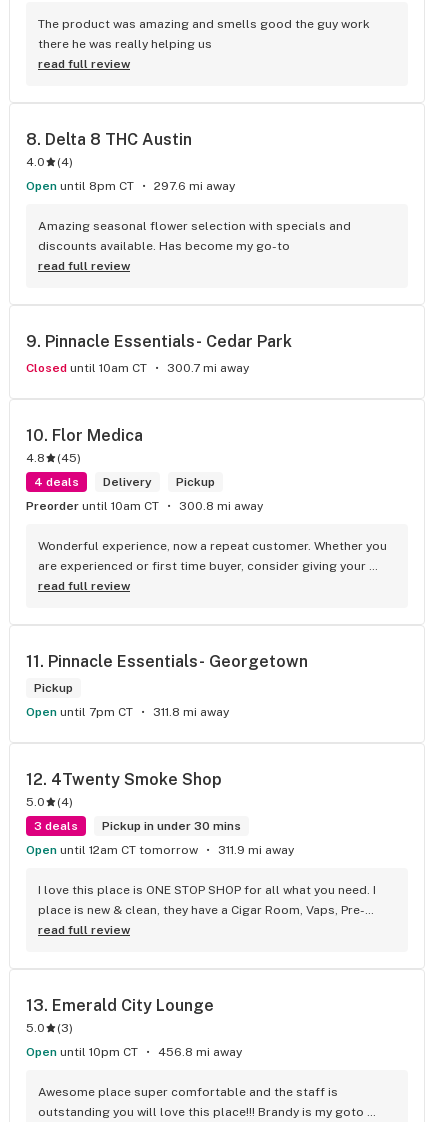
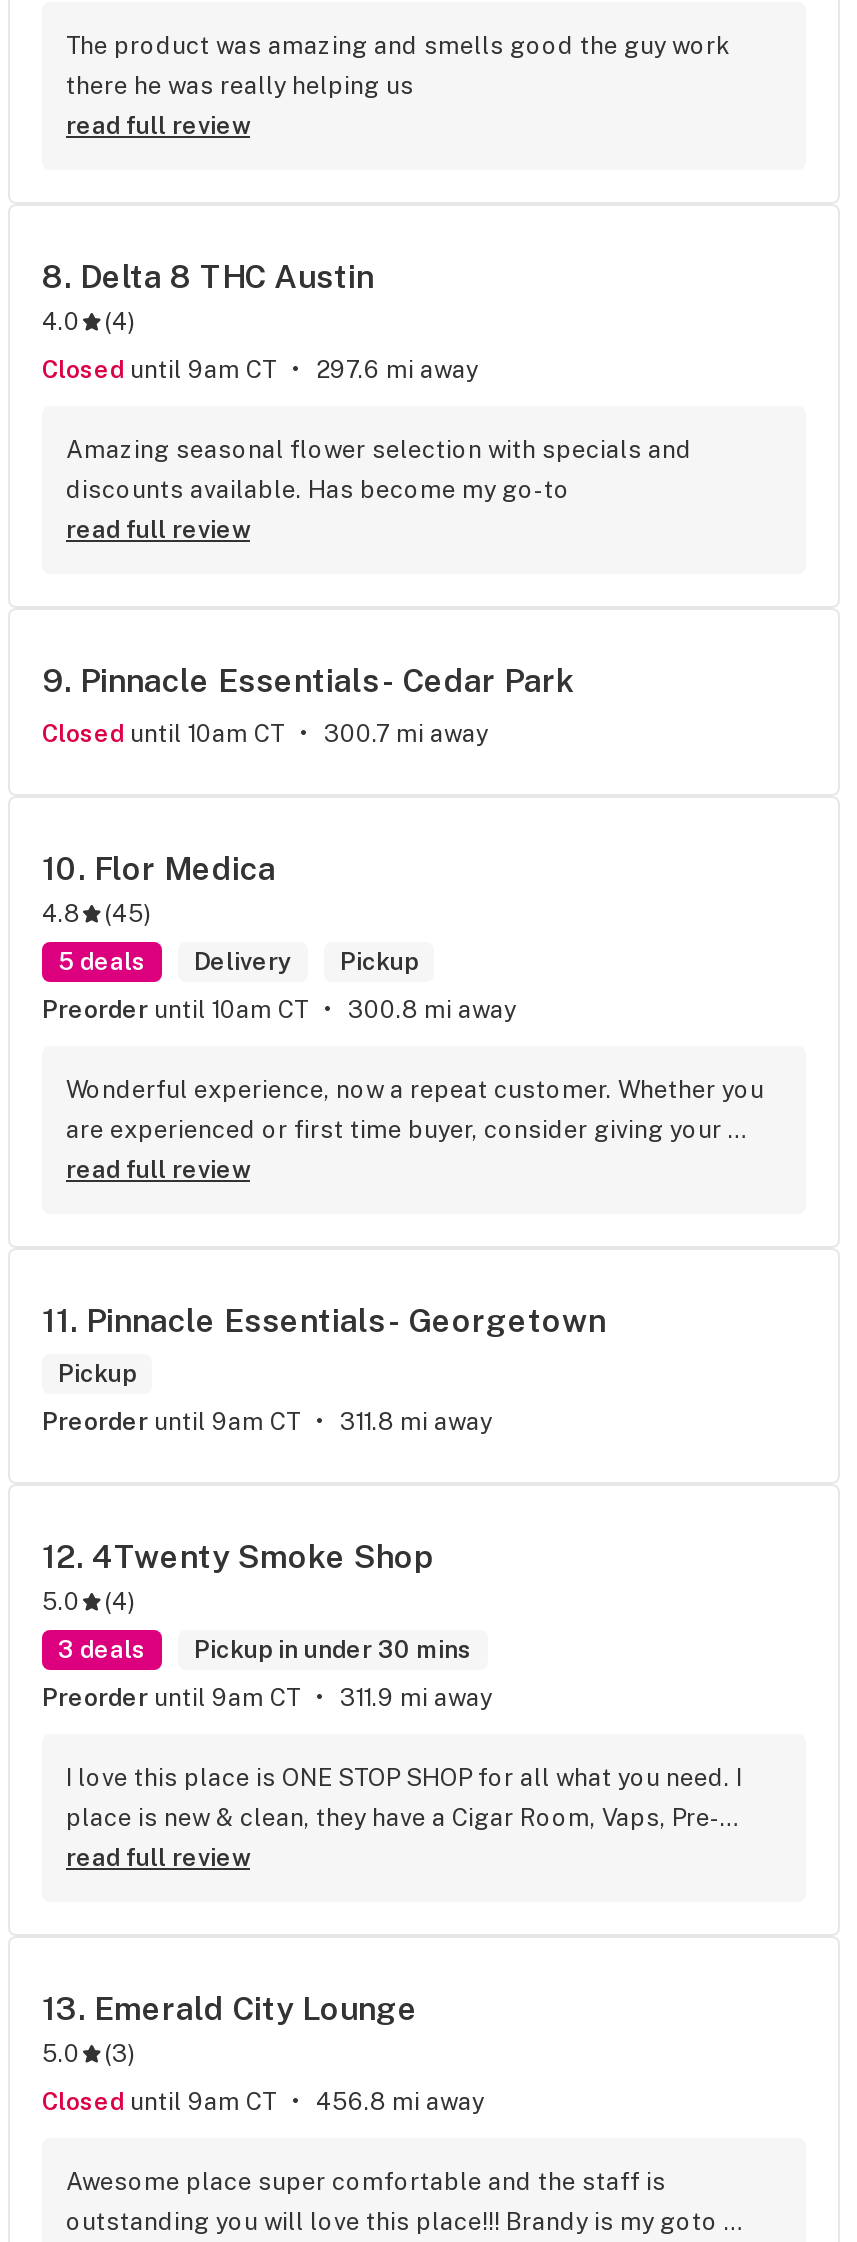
- Open until 8pm CT
+ Closed until 9am CT

- 4 deals Delivery Pickup
+ 5 deals Delivery Pickup

- Open until 7pm CT
+ Preorder until 9am CT

- Open until 12am CT tomorrow
+ Preorder until 9am CT

- Open until 10pm CT
+ Closed until 9am CT
